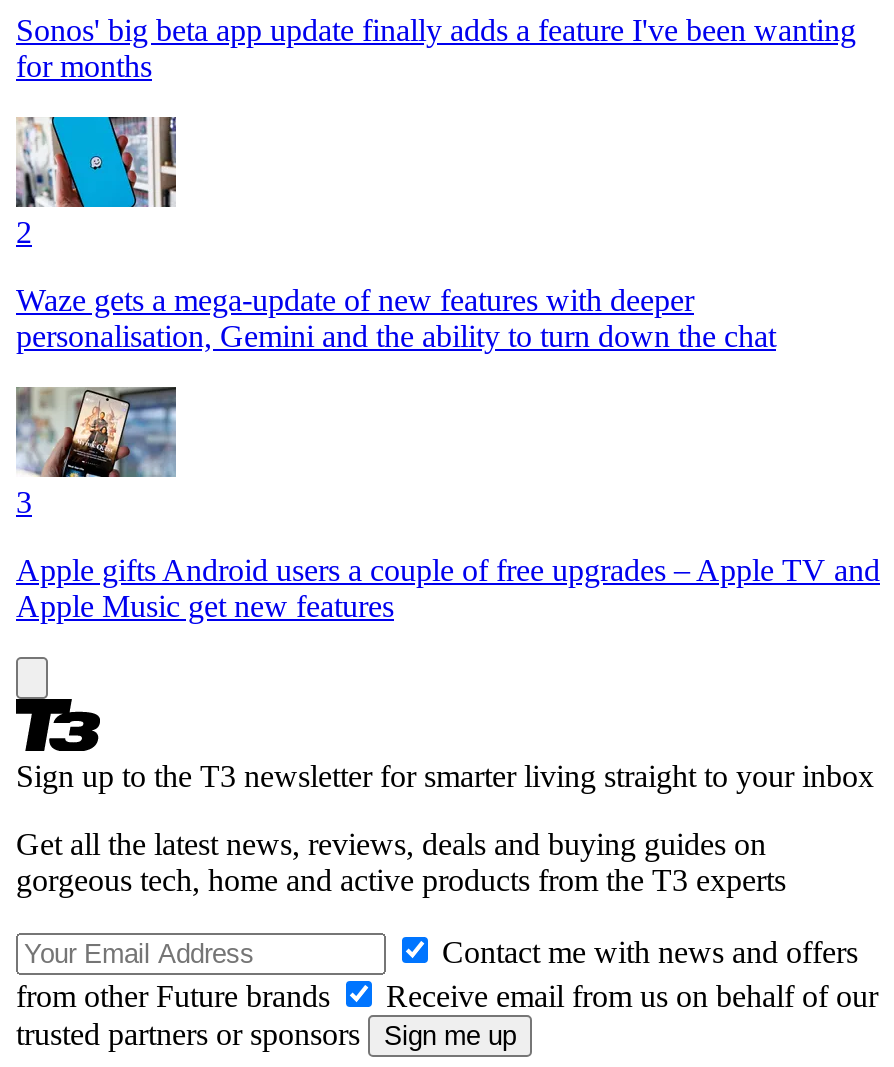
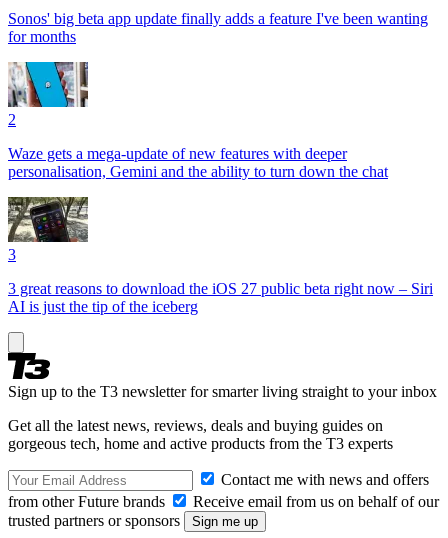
- [image]
- Apple gifts Android users a couple of free upgrades – Apple TV and
- Apple Music get new features
+ [image]
+ 3 great reasons to download the iOS 27 public beta right now – Siri
+ AI is just the tip of the iceberg
